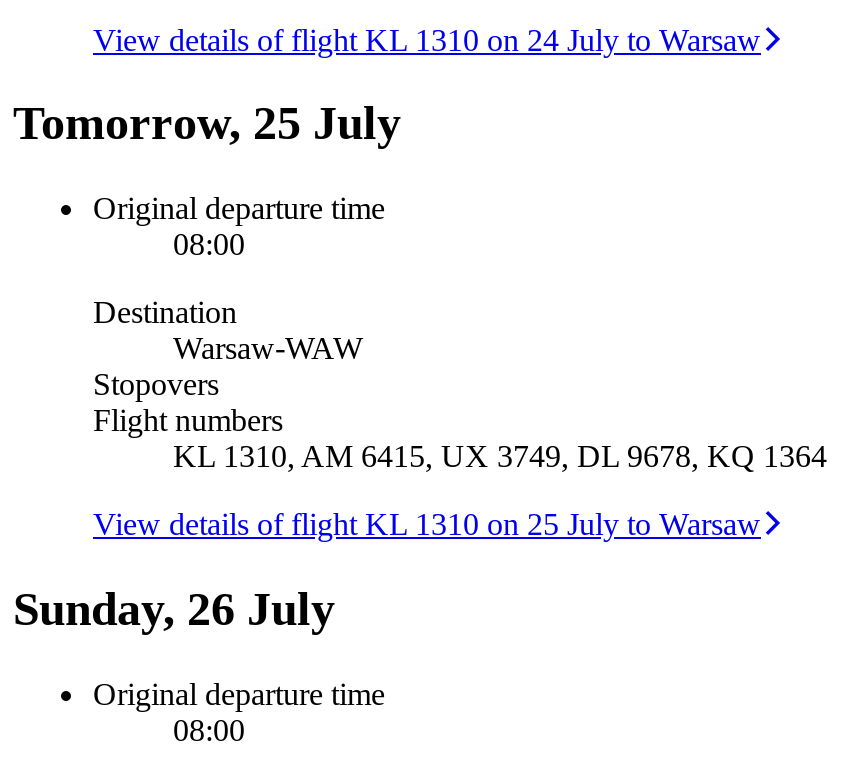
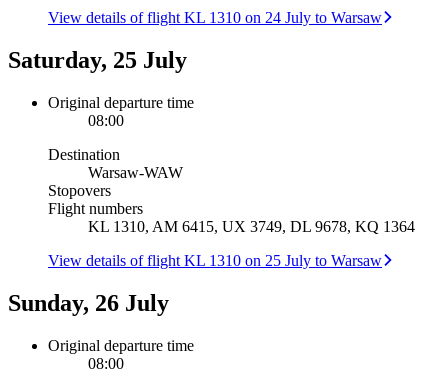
- Tomorrow, 25 July
+ Saturday, 25 July
